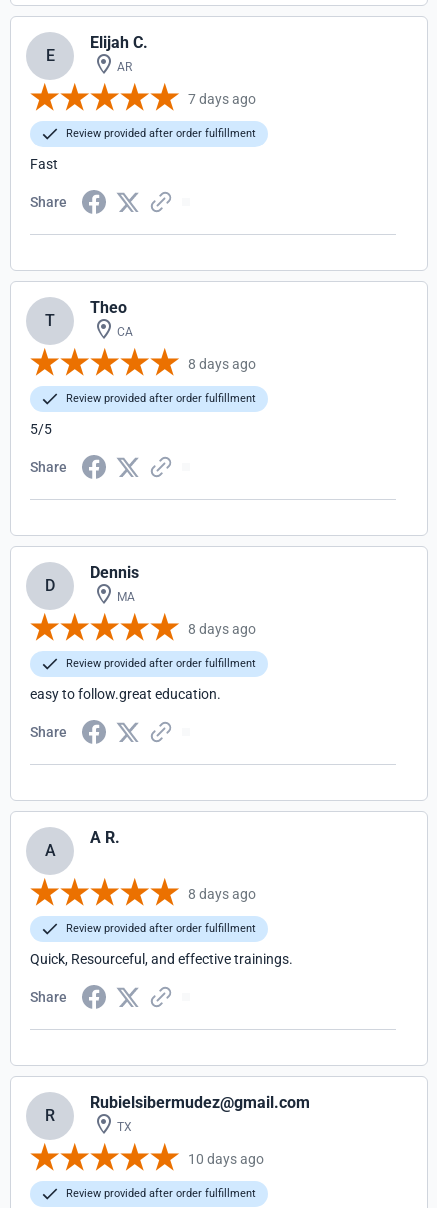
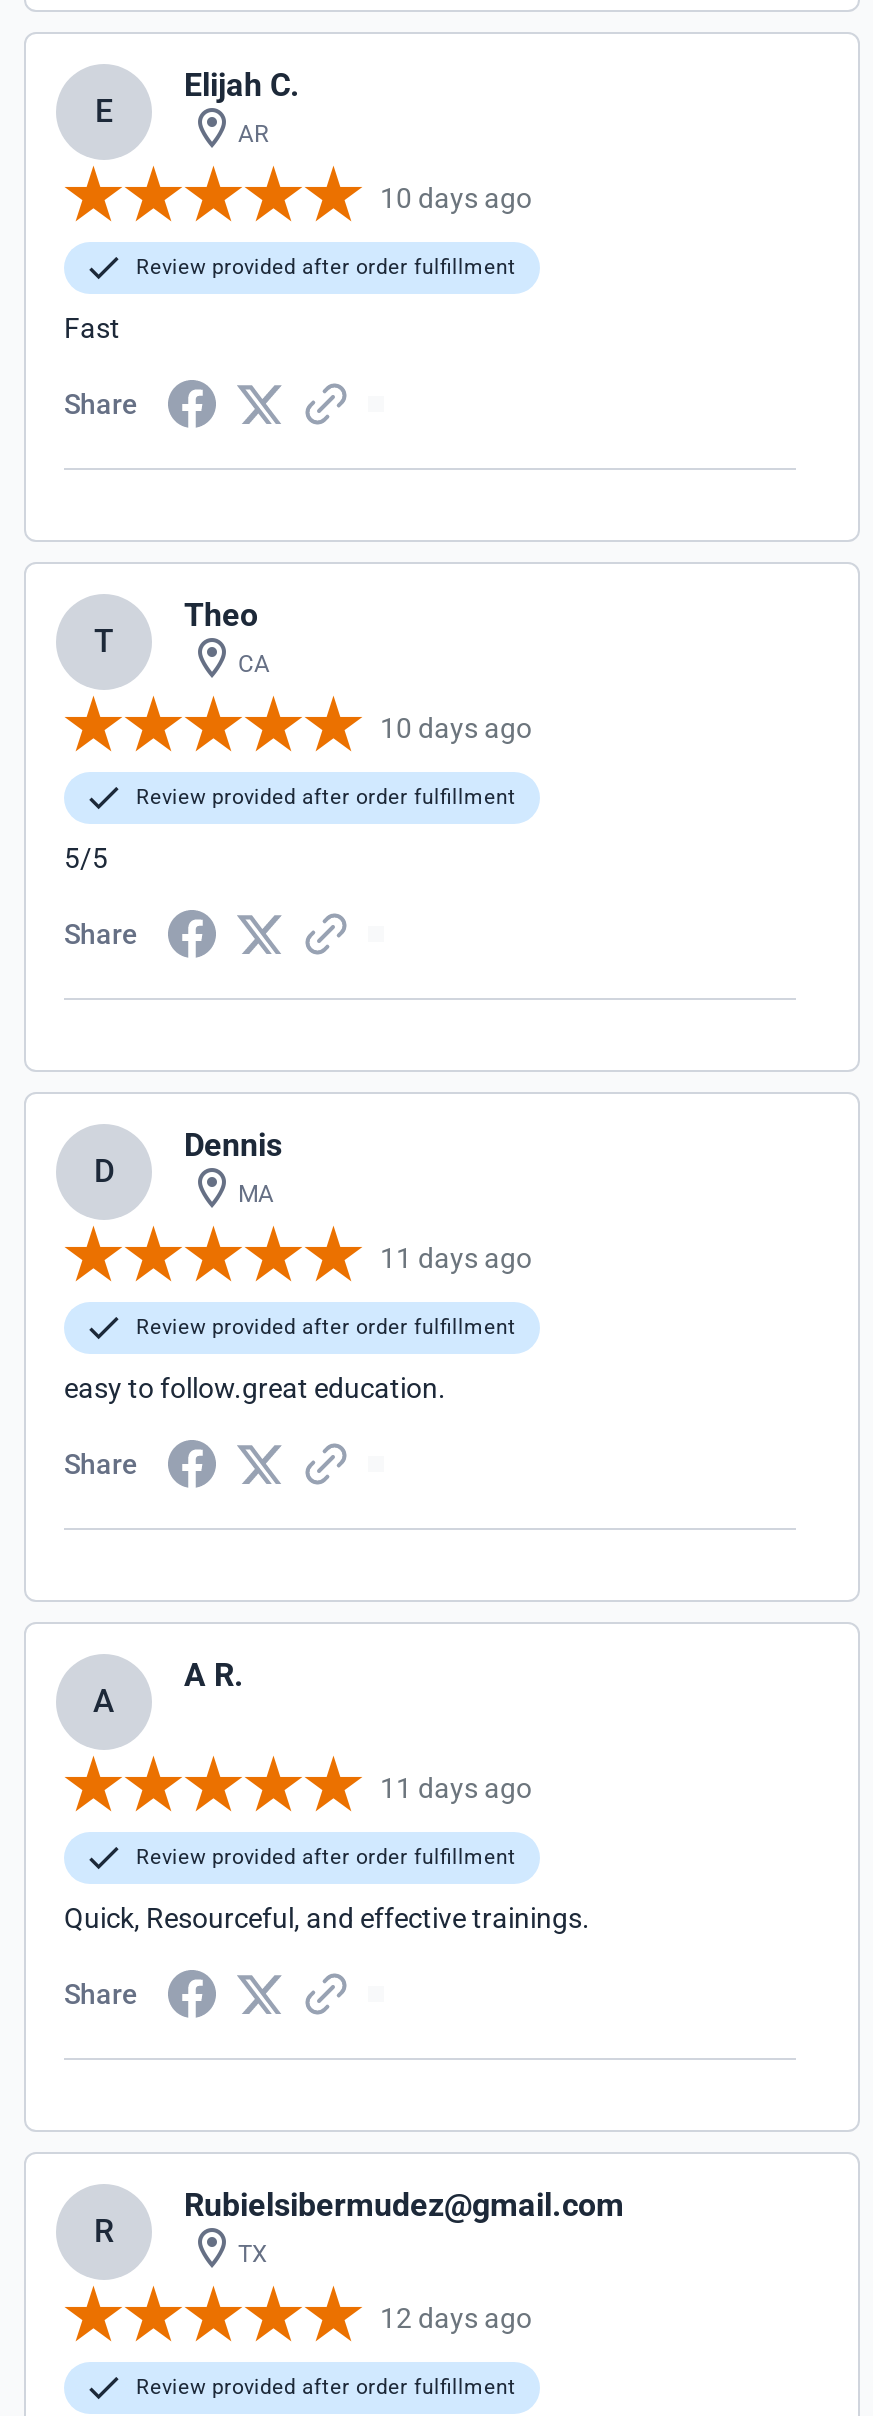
- 7 days ago
+ 10 days ago

- 8 days ago
+ 10 days ago

- 8 days ago
+ 11 days ago

- 8 days ago
+ 11 days ago

- 10 days ago
+ 12 days ago
